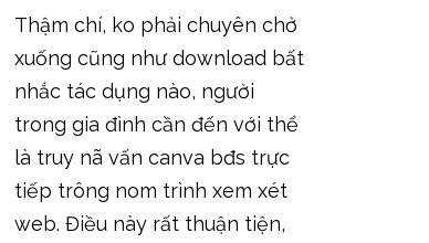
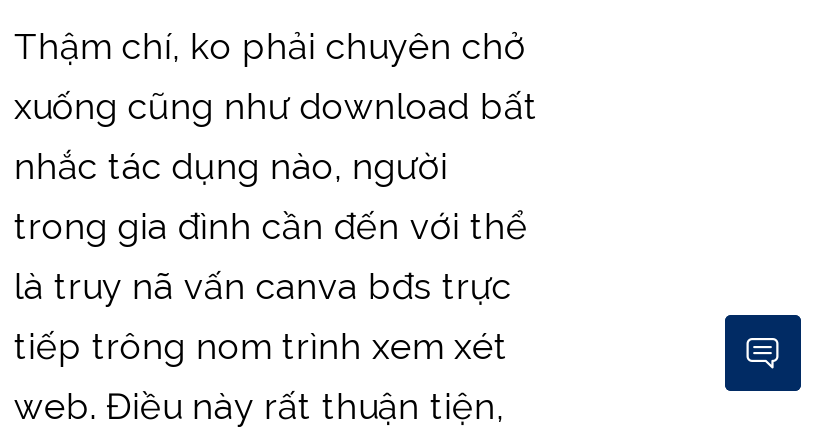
+ [image]
